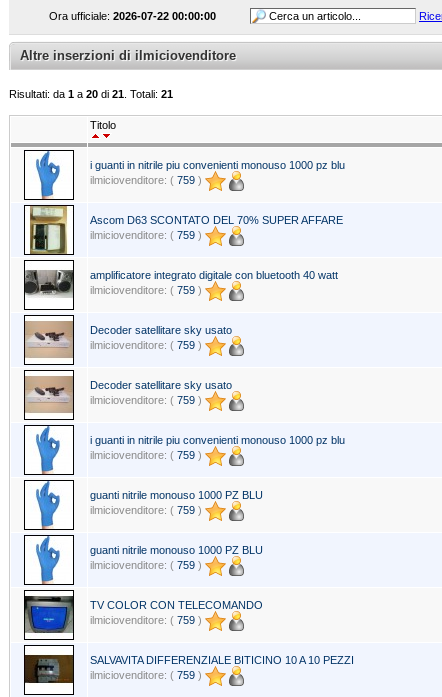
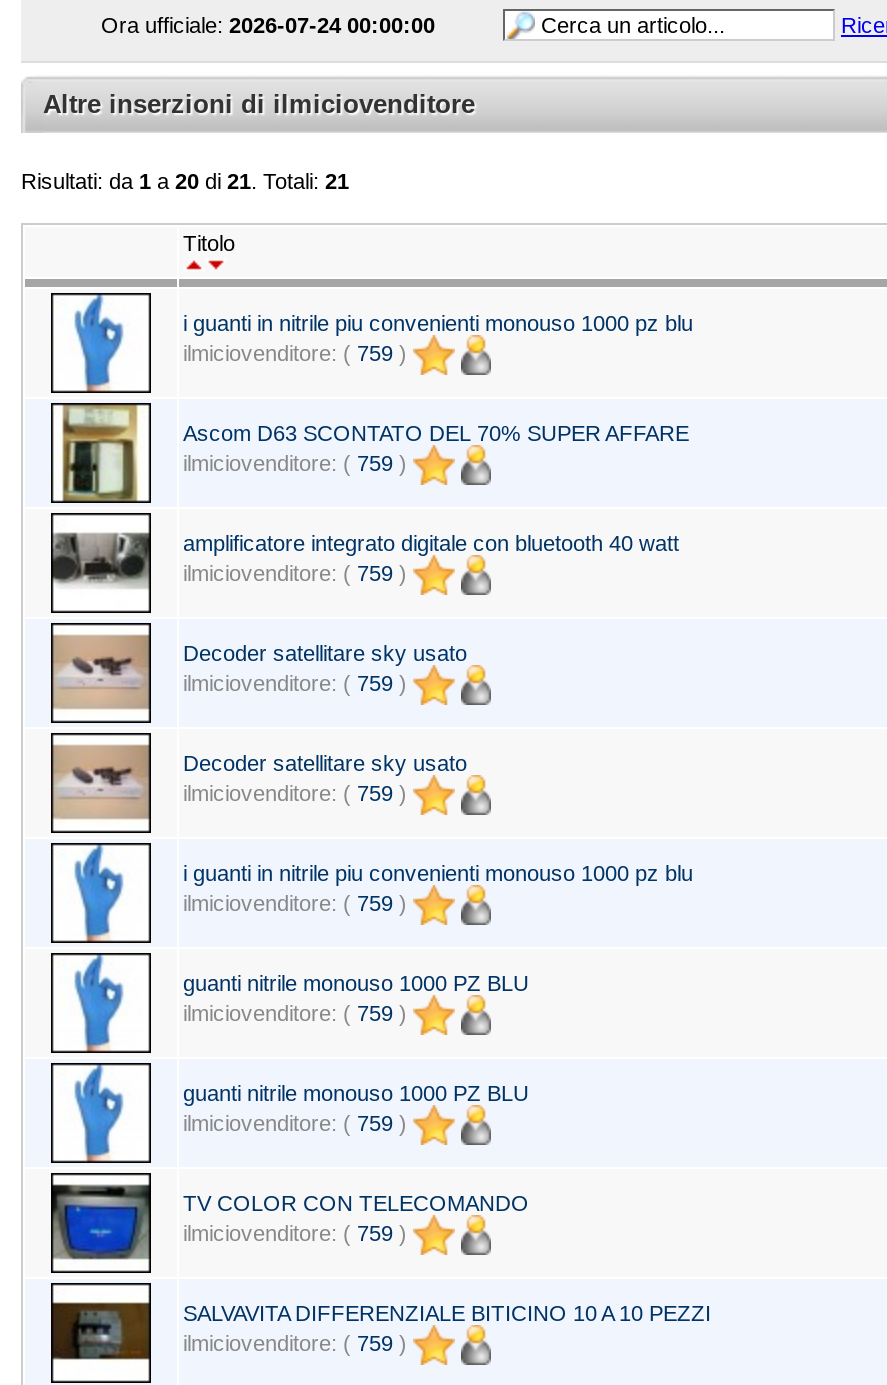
- Ora ufficiale: 2026-07-22 00:00:00
+ Ora ufficiale: 2026-07-24 00:00:00
